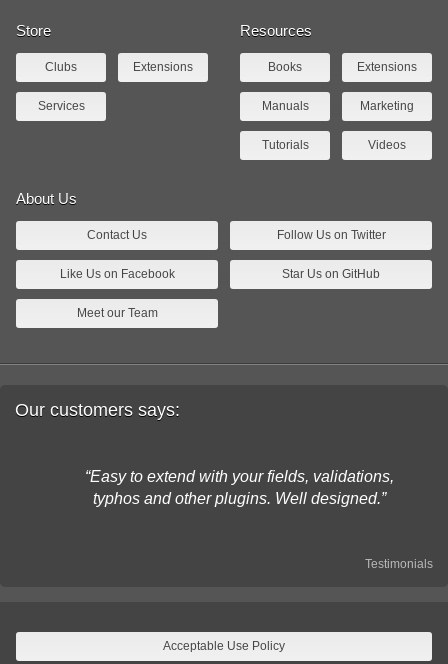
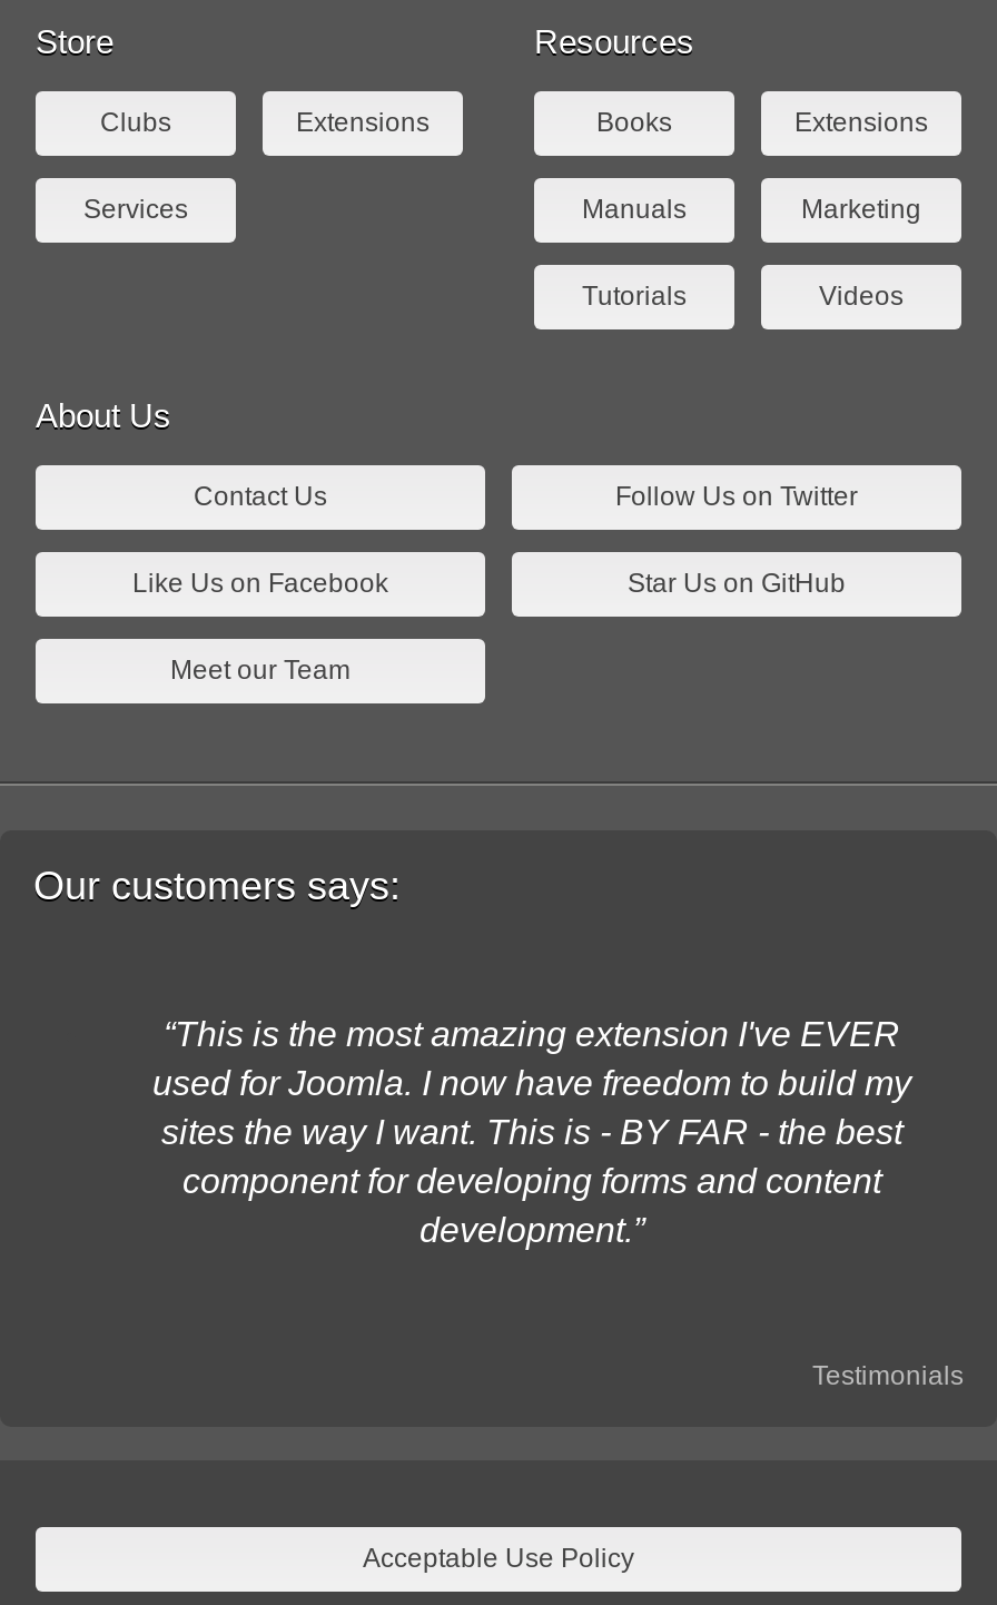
- Easy to extend with your fields, validations,
- typhos and other plugins. Well designed.
+ This is the most amazing extension I've EVER
+ used for Joomla. I now have freedom to build my
+ sites the way I want. This is - BY FAR - the best
+ component for developing forms and content
+ development.
